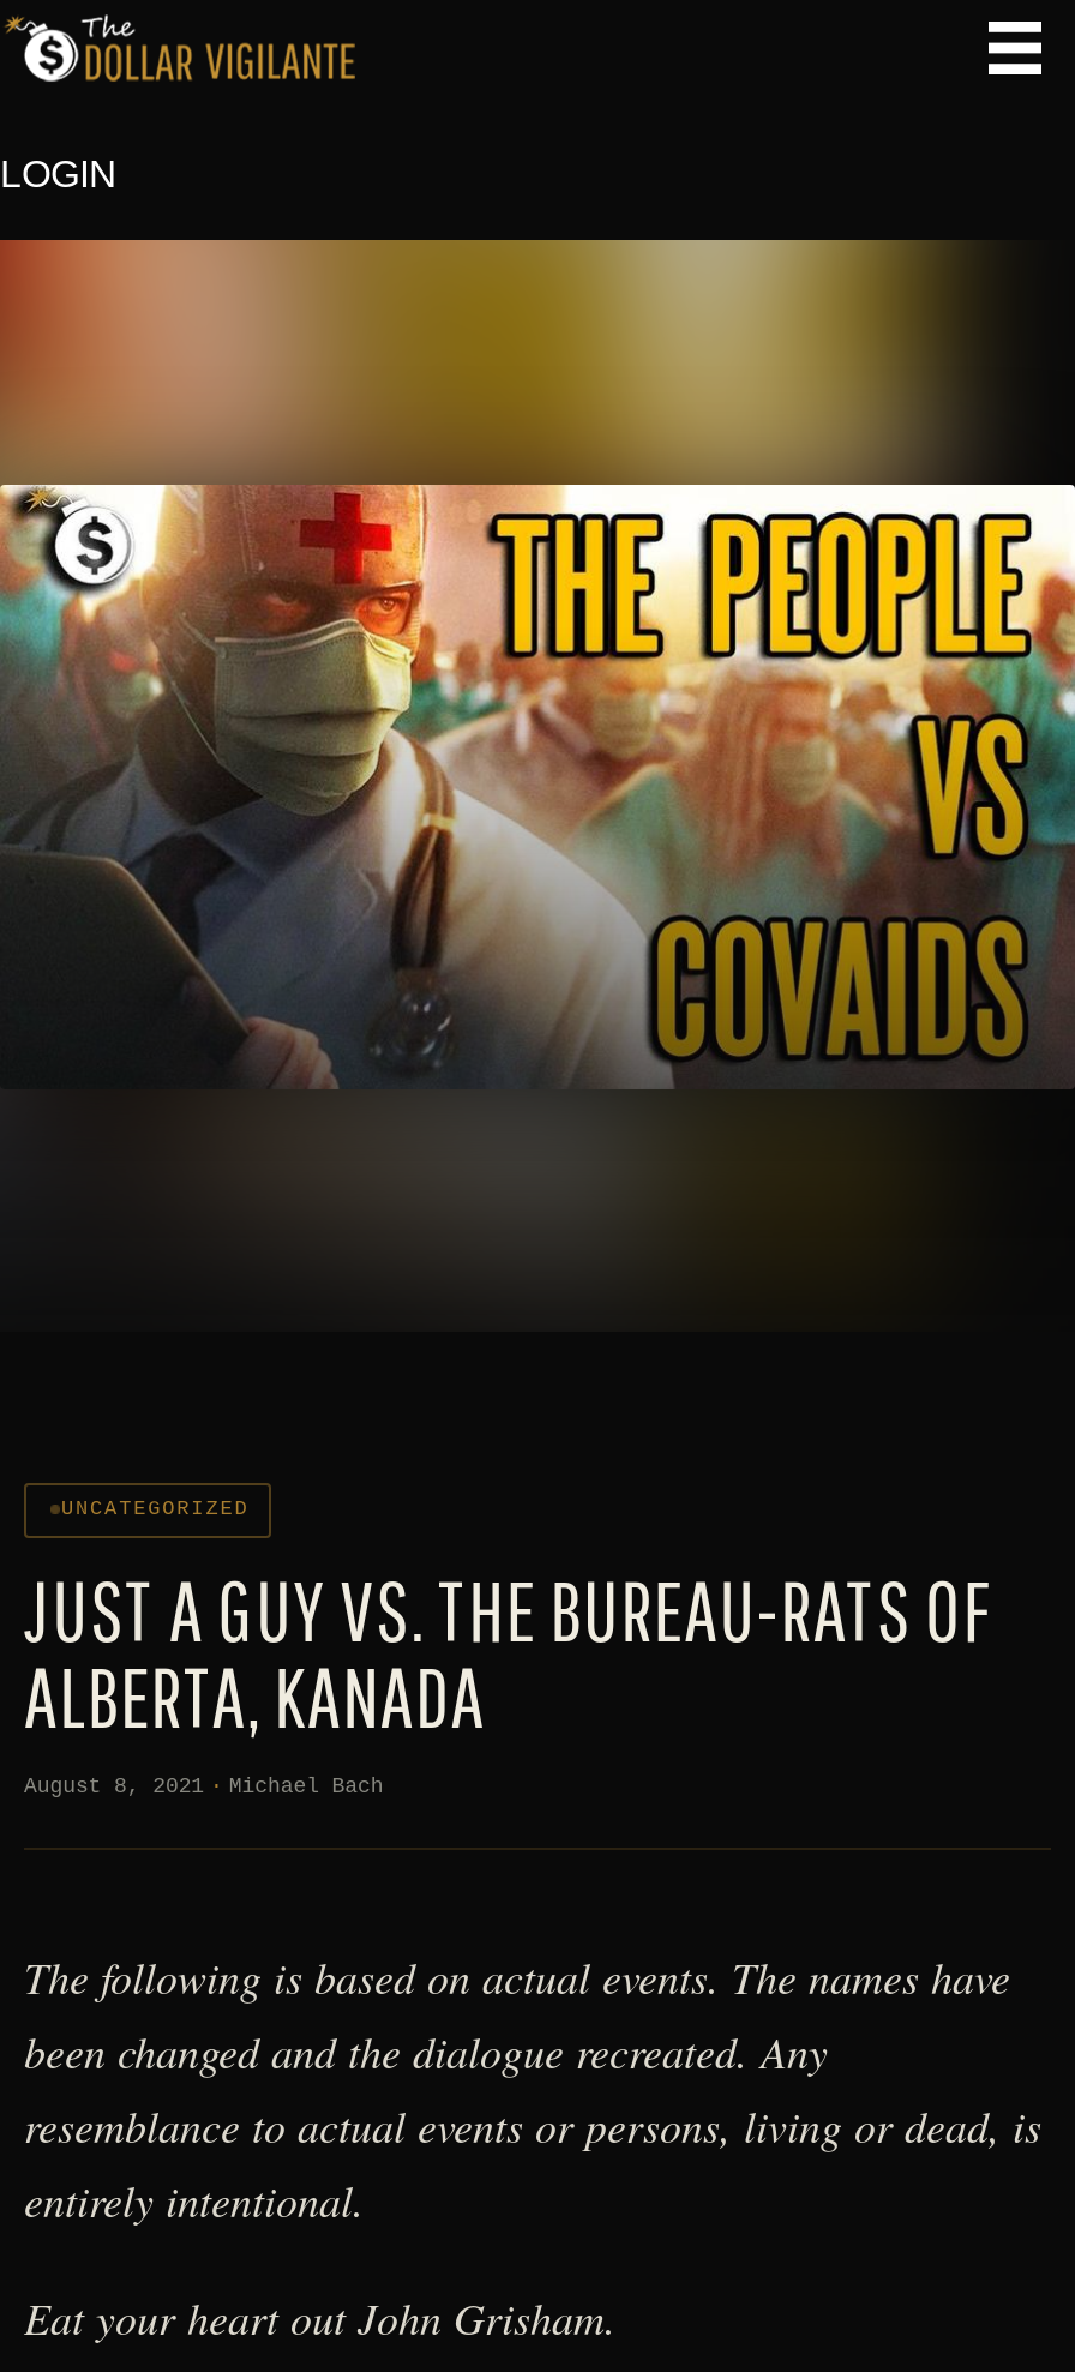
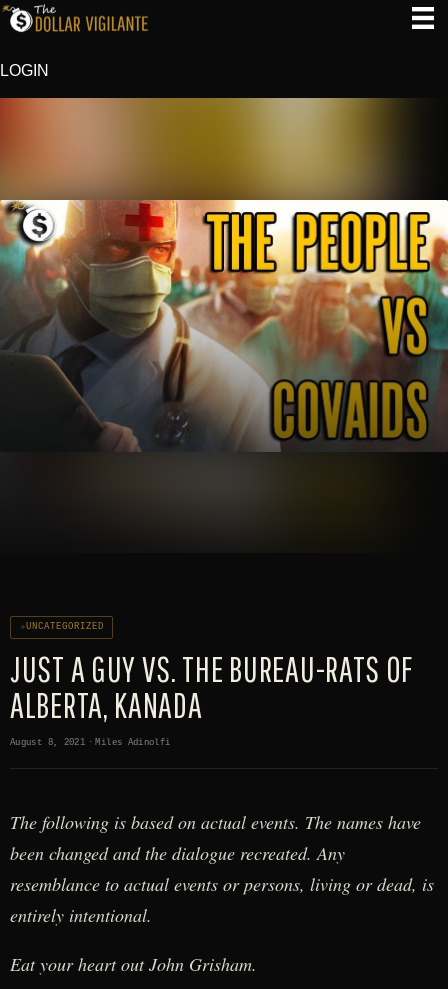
- August 8, 2021 · Michael Bach
+ August 8, 2021 · Miles Adinolfi
